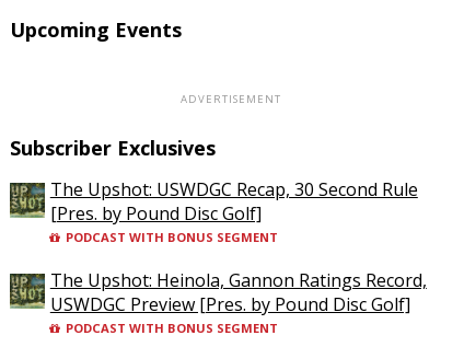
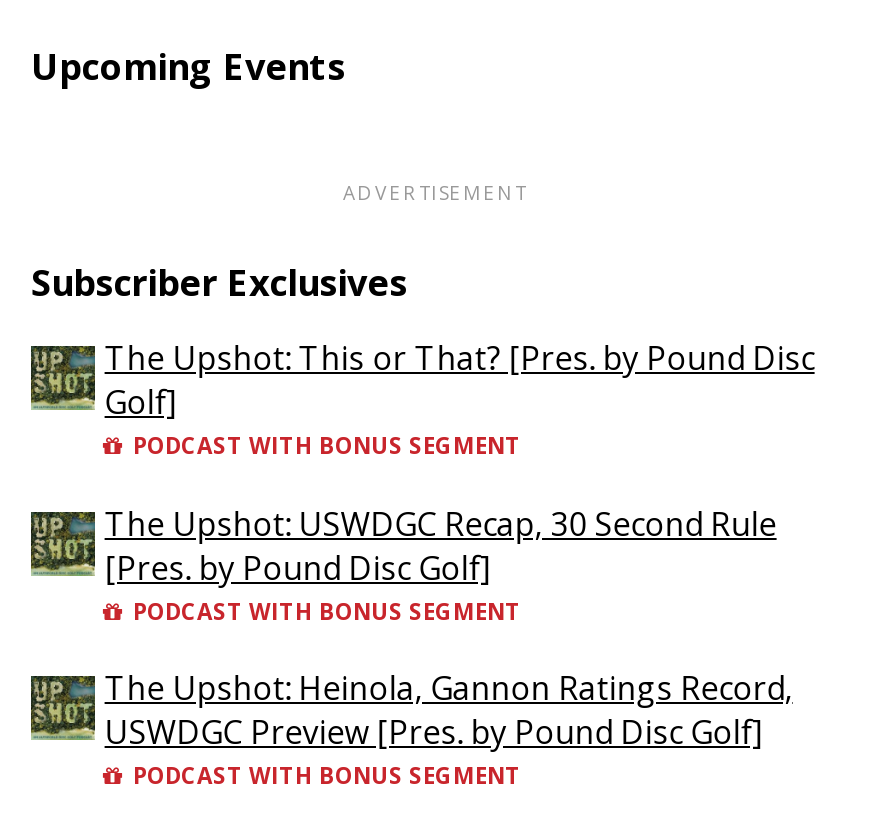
+ The Upshot: This or That? [Pres. by Pound Disc
+ Golf]
+ PODCAST WITH BONUS SEGMENT
